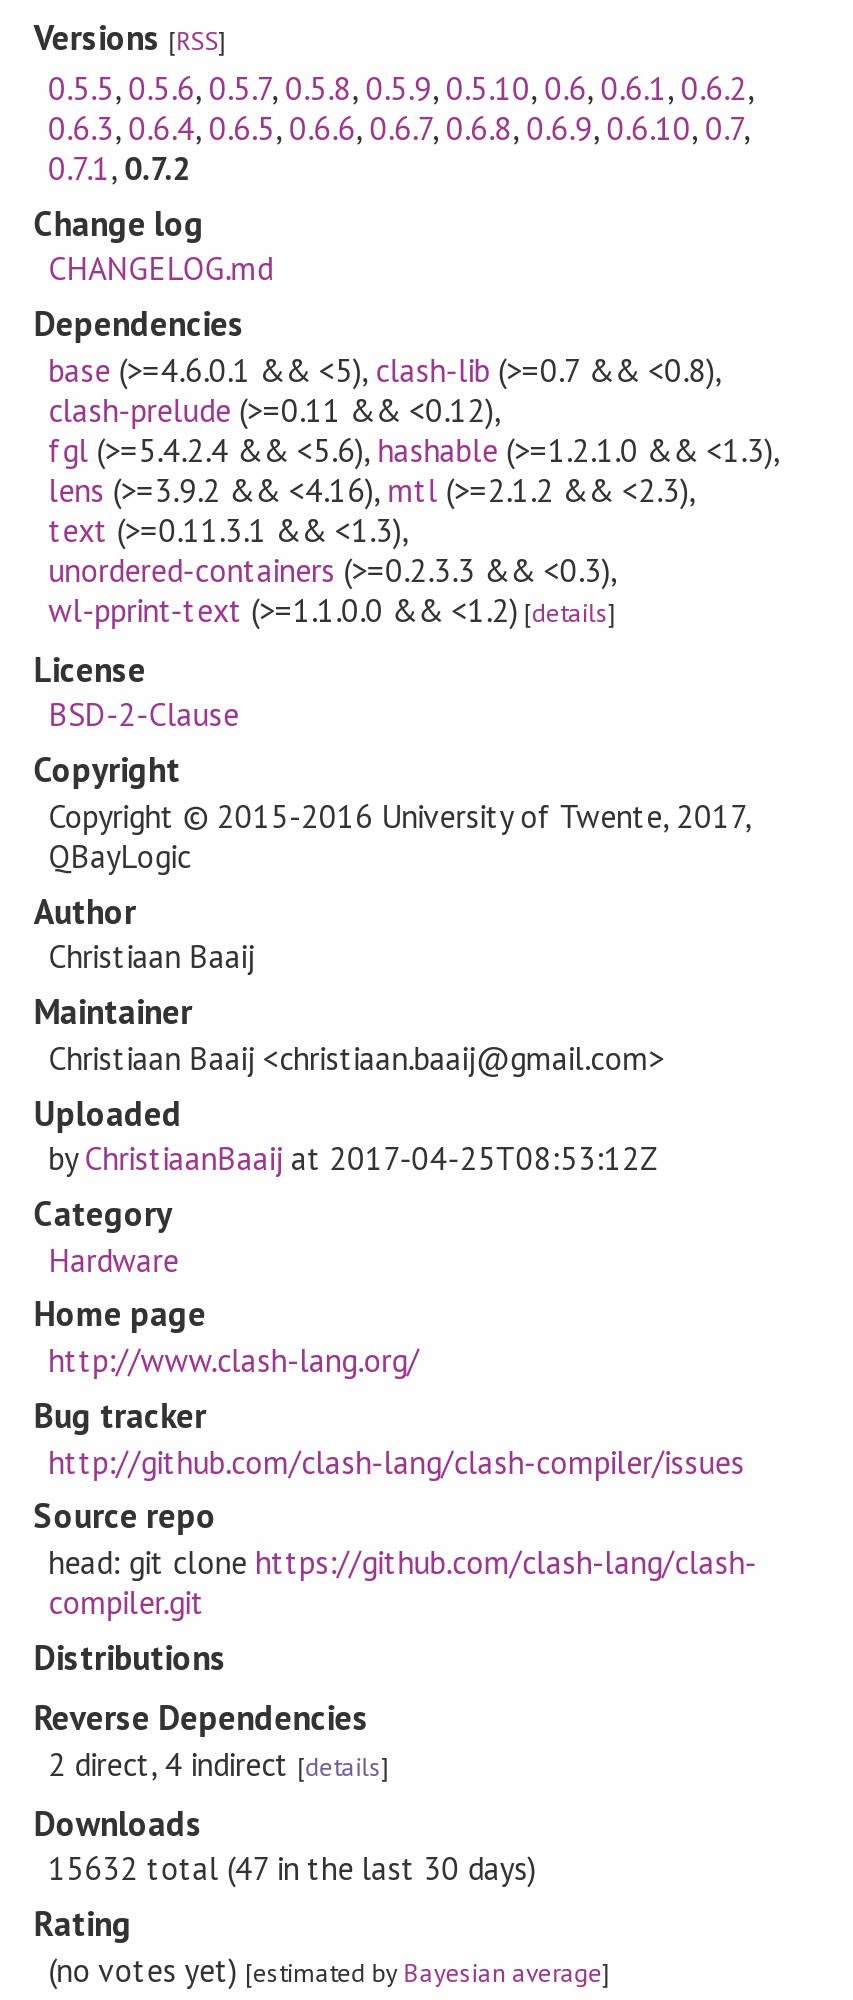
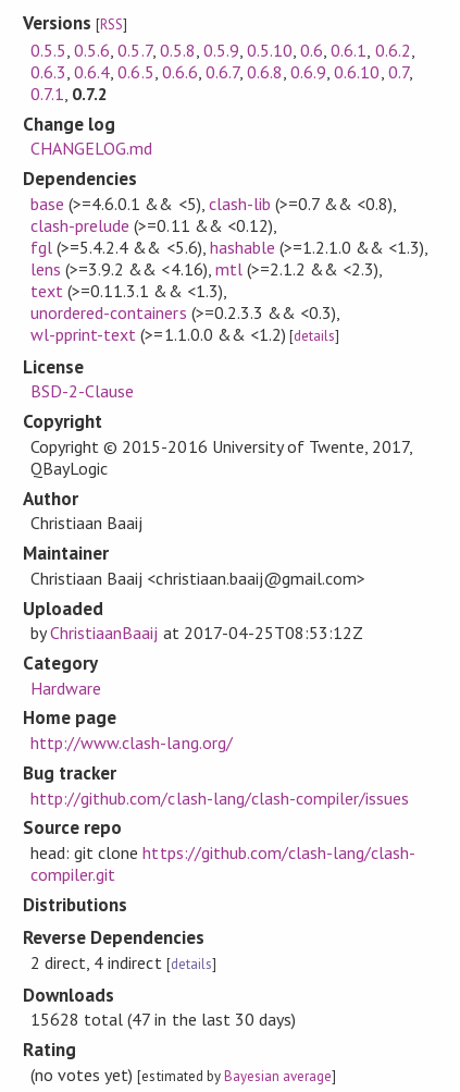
- 15632 total (47 in the last 30 days)
+ 15628 total (47 in the last 30 days)
